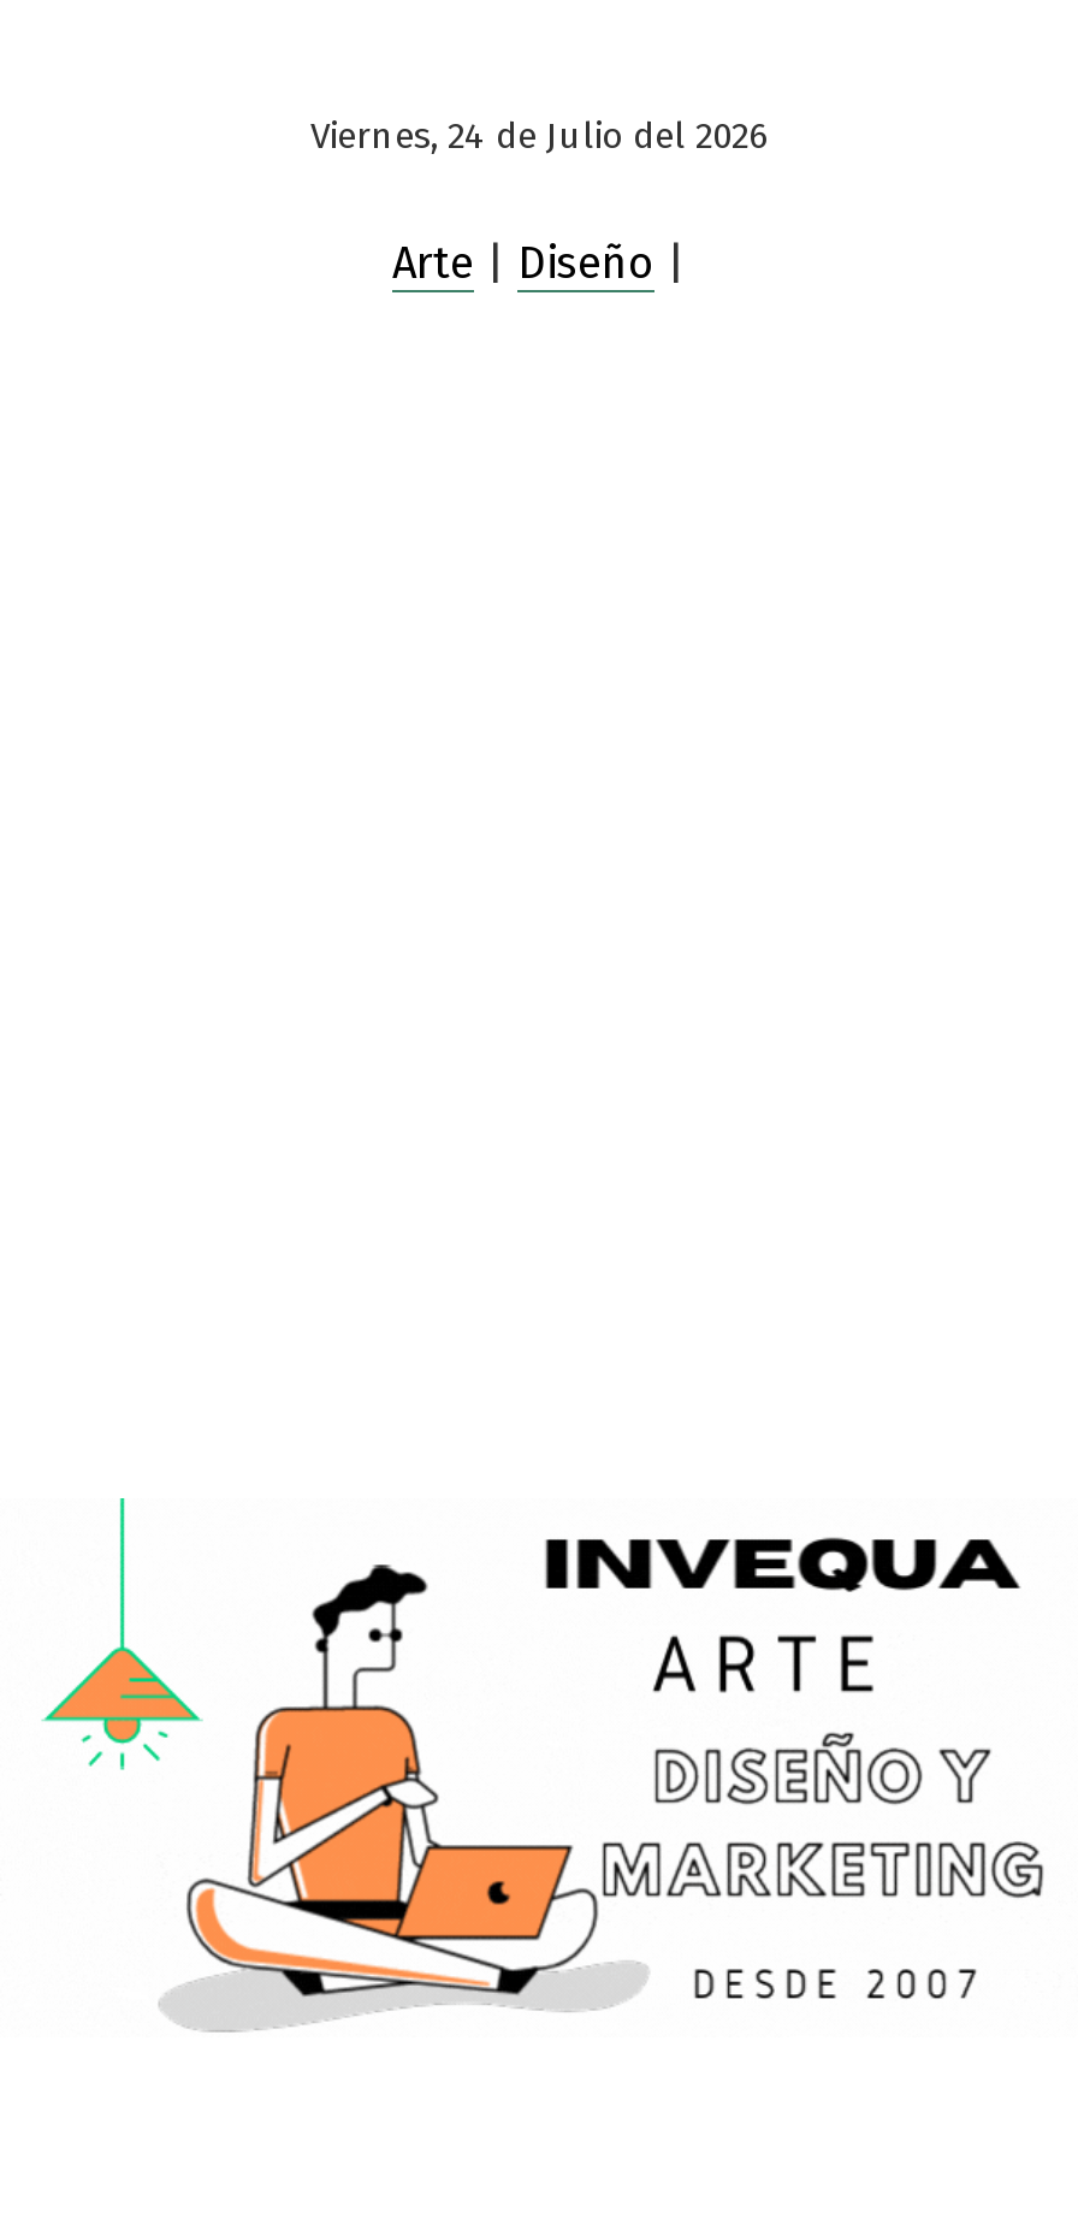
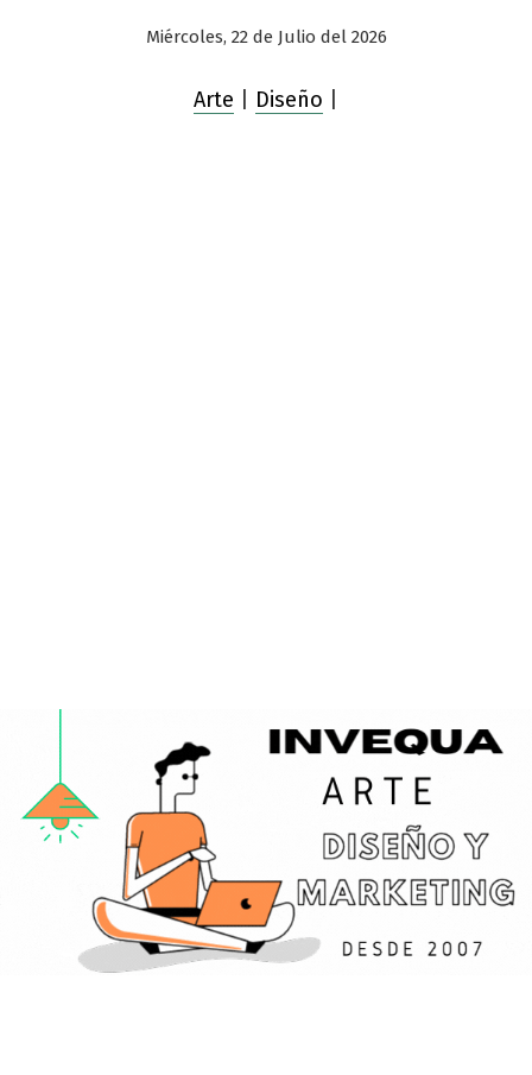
- Viernes, 24 de Julio del 2026
+ Miércoles, 22 de Julio del 2026
